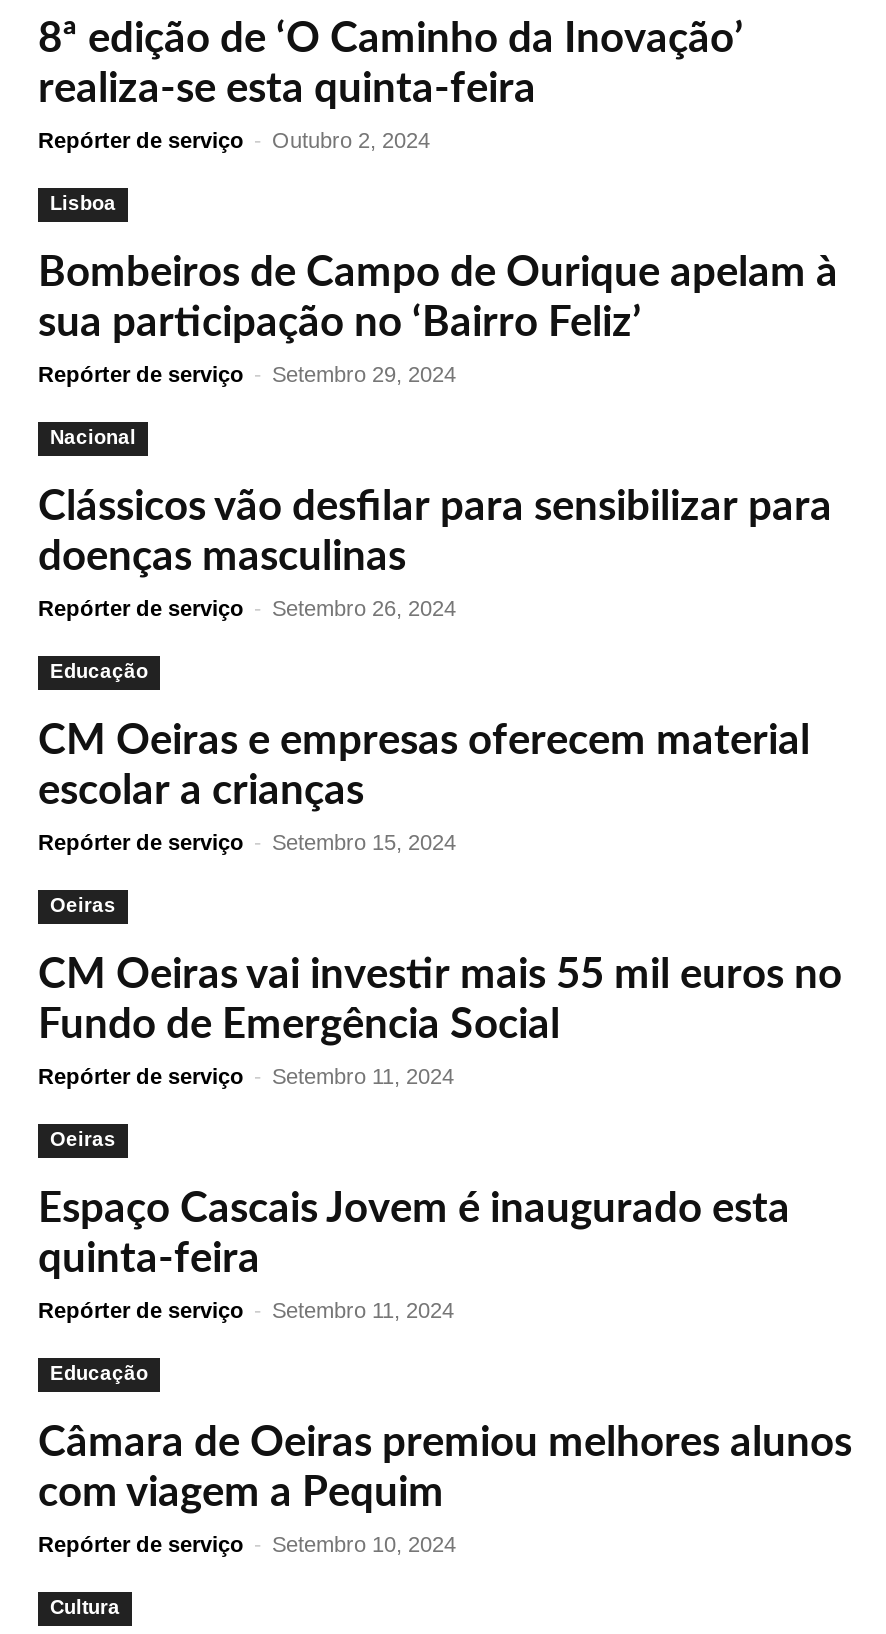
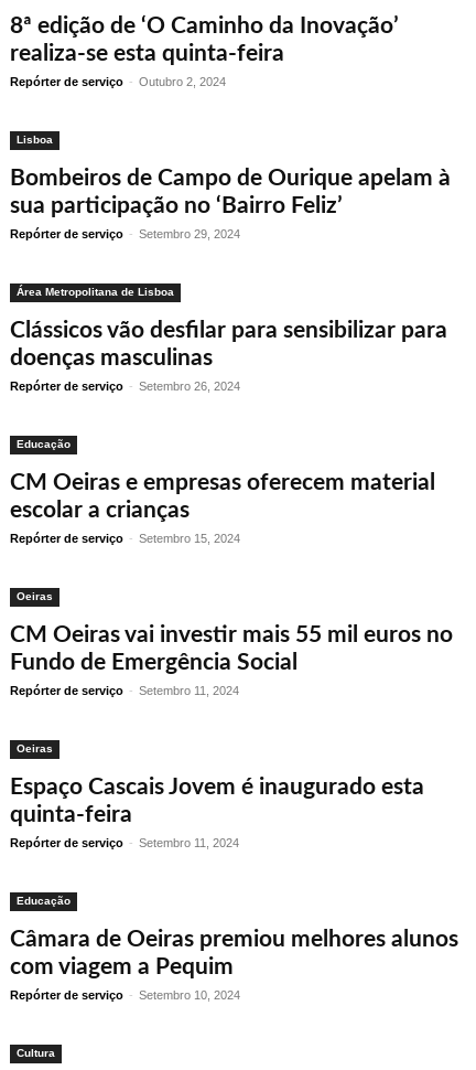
- Nacional
+ Área Metropolitana de Lisboa
